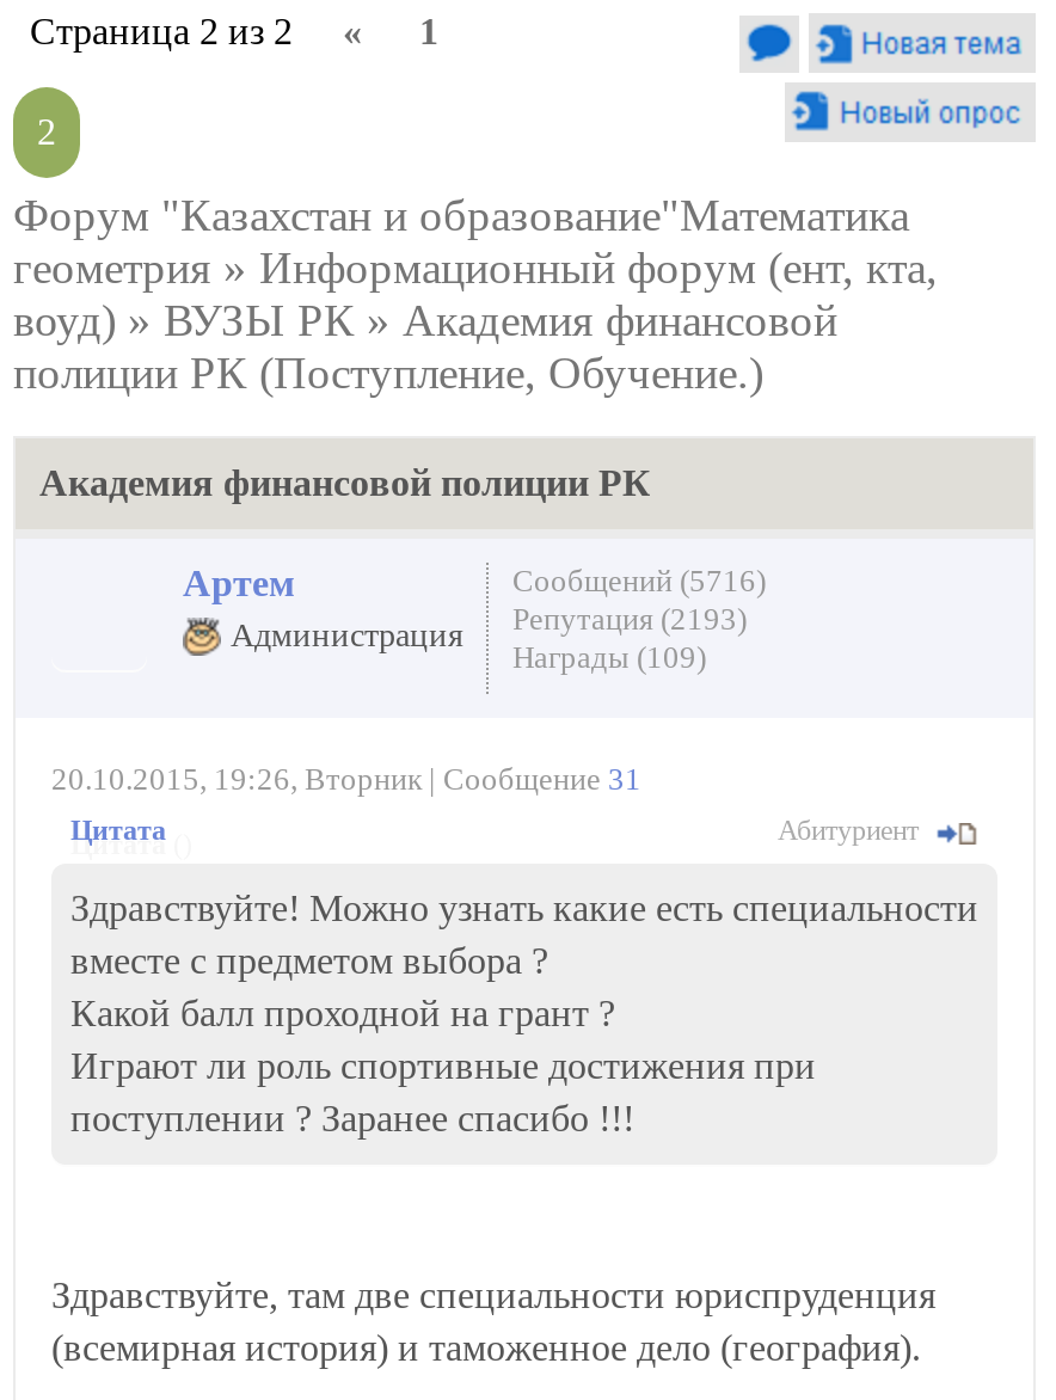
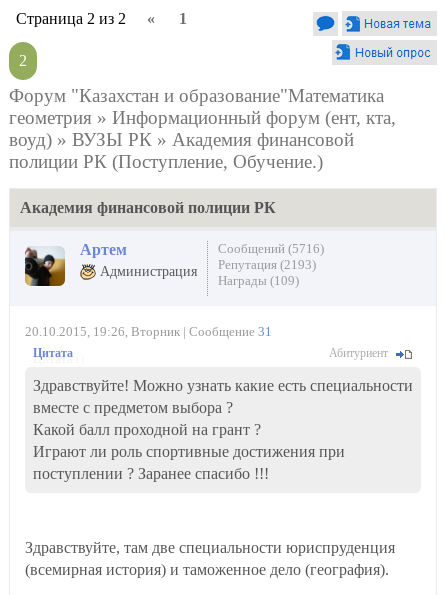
+ [image]
